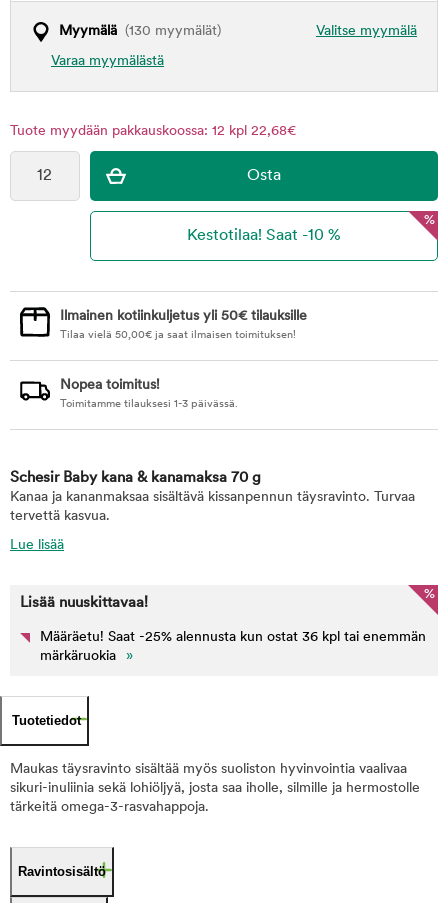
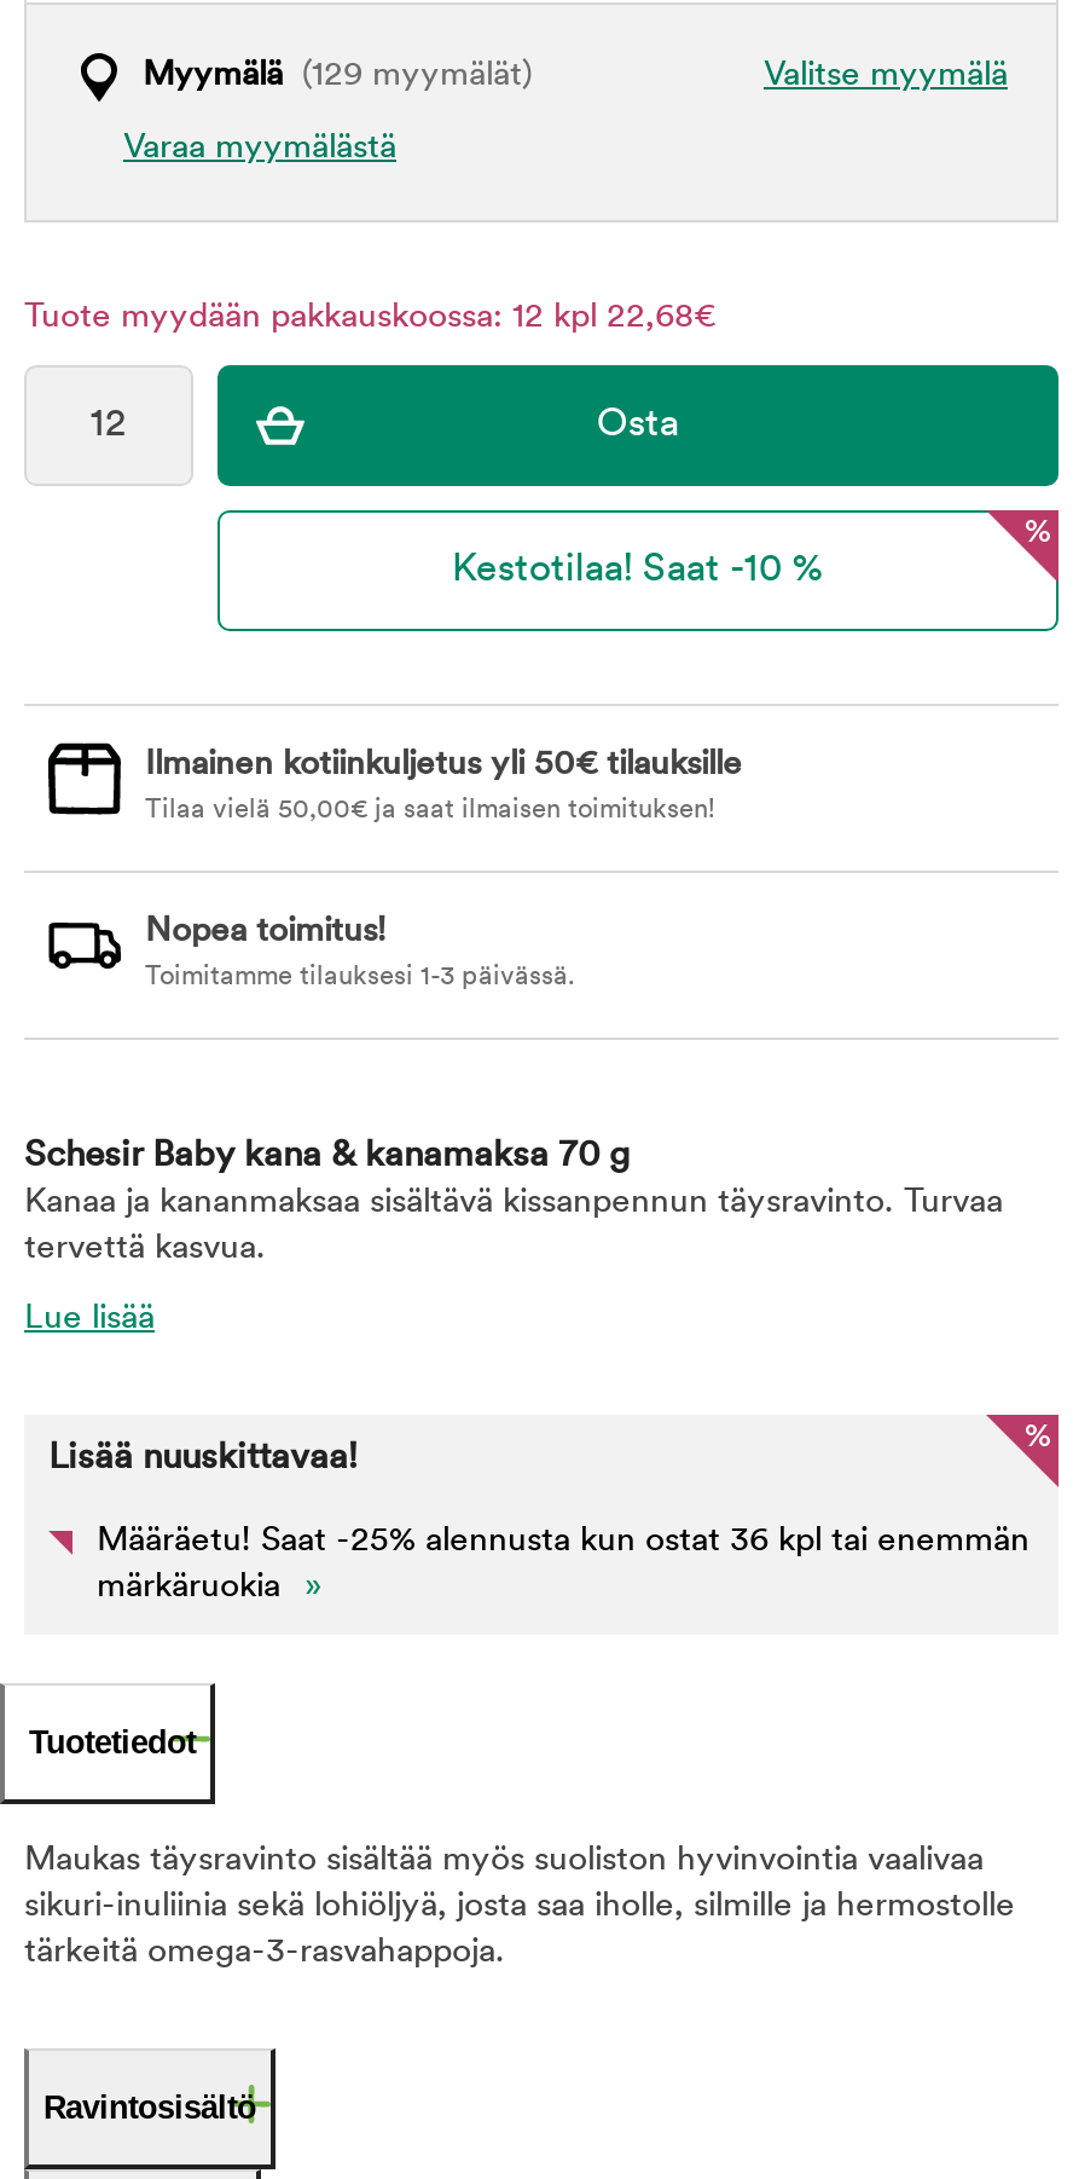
- Myymälä (130 myymälät)
+ Myymälä (129 myymälät)
